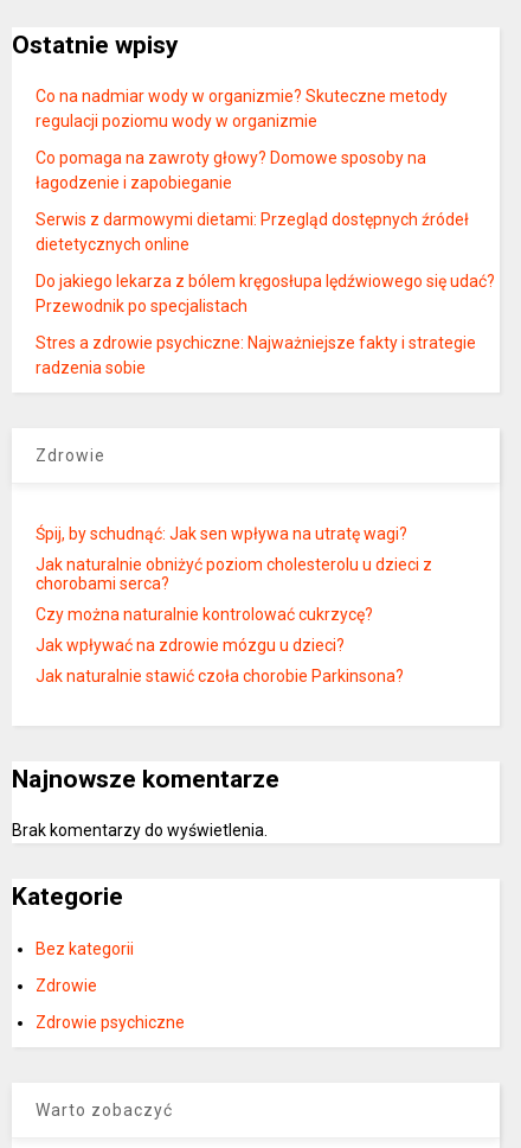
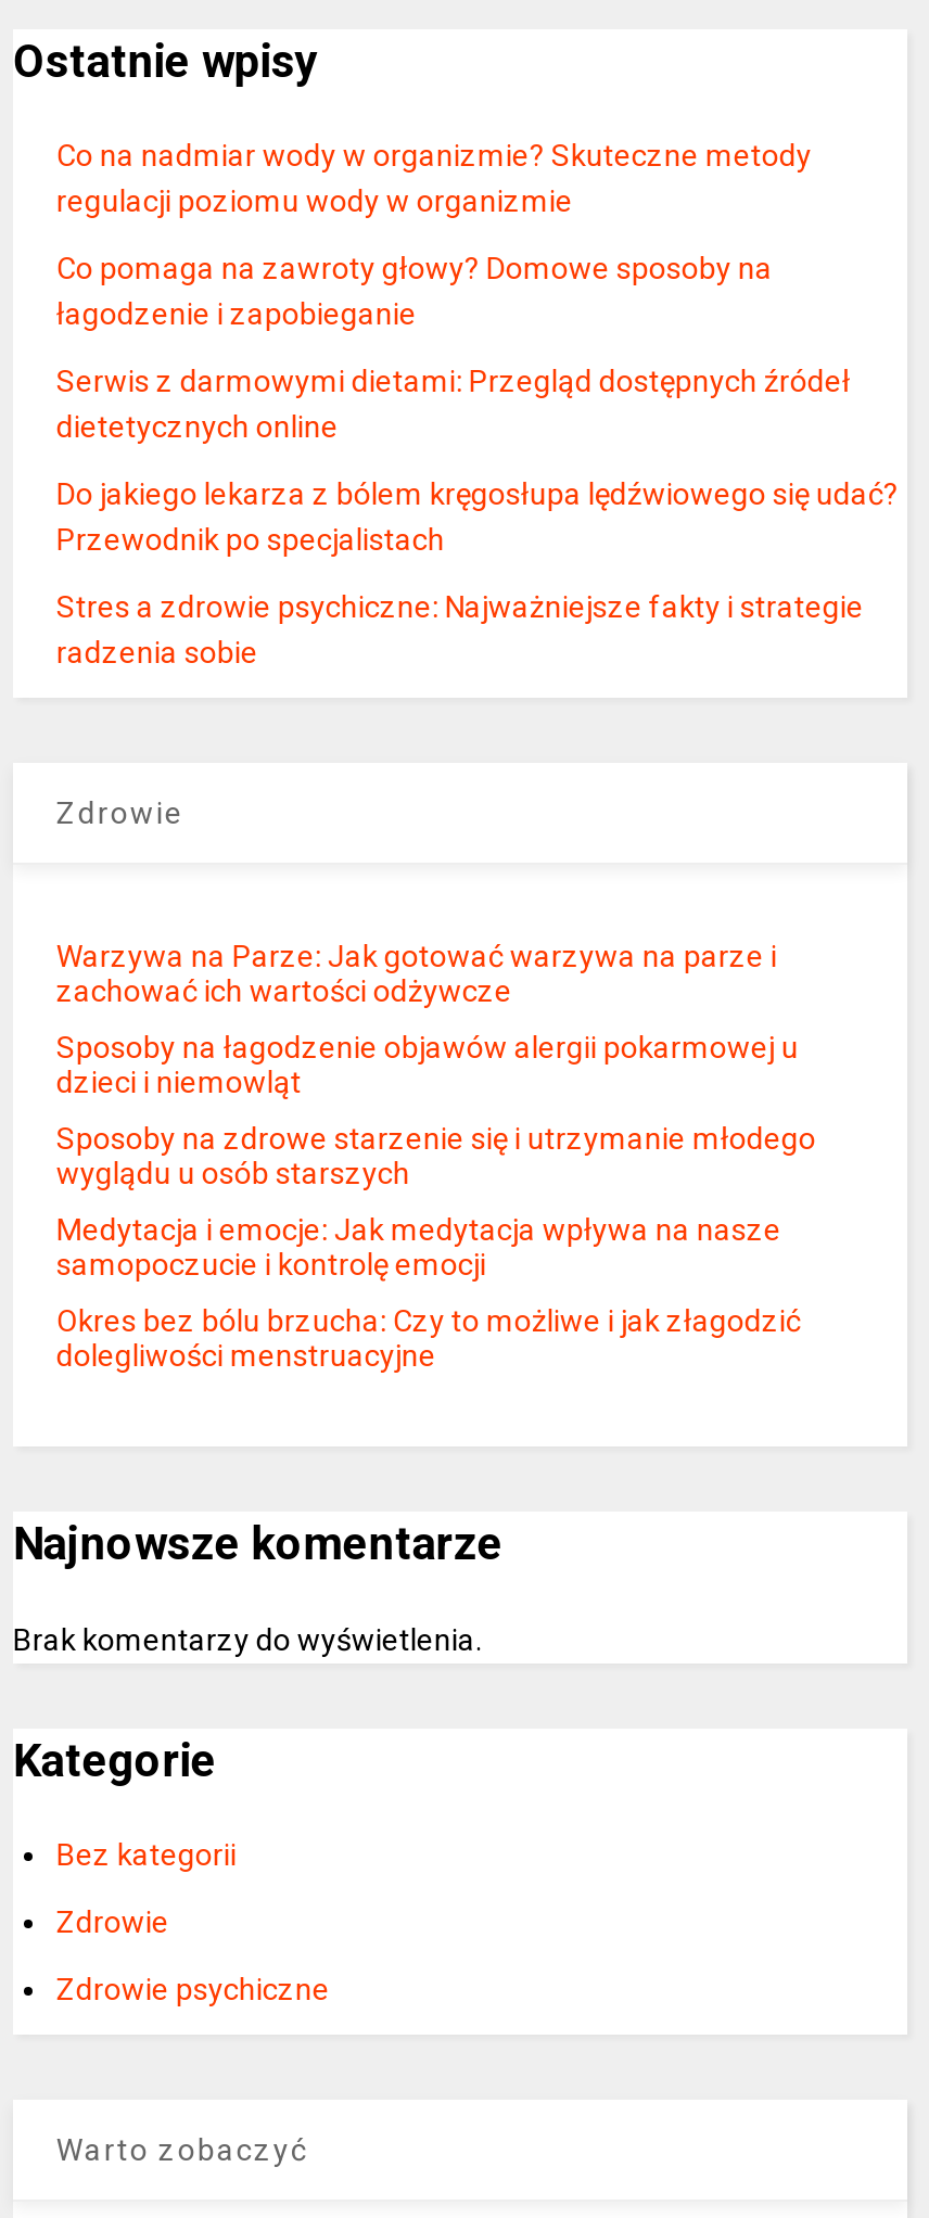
- Śpij, by schudnąć: Jak sen wpływa na utratę wagi?
+ Warzywa na Parze: Jak gotować warzywa na parze i
+ zachować ich wartości odżywcze

- Jak naturalnie obniżyć poziom cholesterolu u dzieci z
- chorobami serca?
+ Sposoby na łagodzenie objawów alergii pokarmowej u
+ dzieci i niemowląt

- Czy można naturalnie kontrolować cukrzycę?
+ Sposoby na zdrowe starzenie się i utrzymanie młodego
+ wyglądu u osób starszych

- Jak wpływać na zdrowie mózgu u dzieci?
+ Medytacja i emocje: Jak medytacja wpływa na nasze
+ samopoczucie i kontrolę emocji

- Jak naturalnie stawić czoła chorobie Parkinsona?
+ Okres bez bólu brzucha: Czy to możliwe i jak złagodzić
+ dolegliwości menstruacyjne
